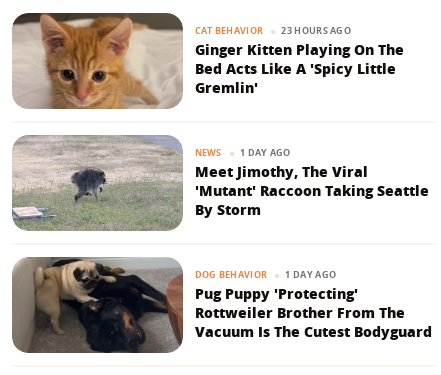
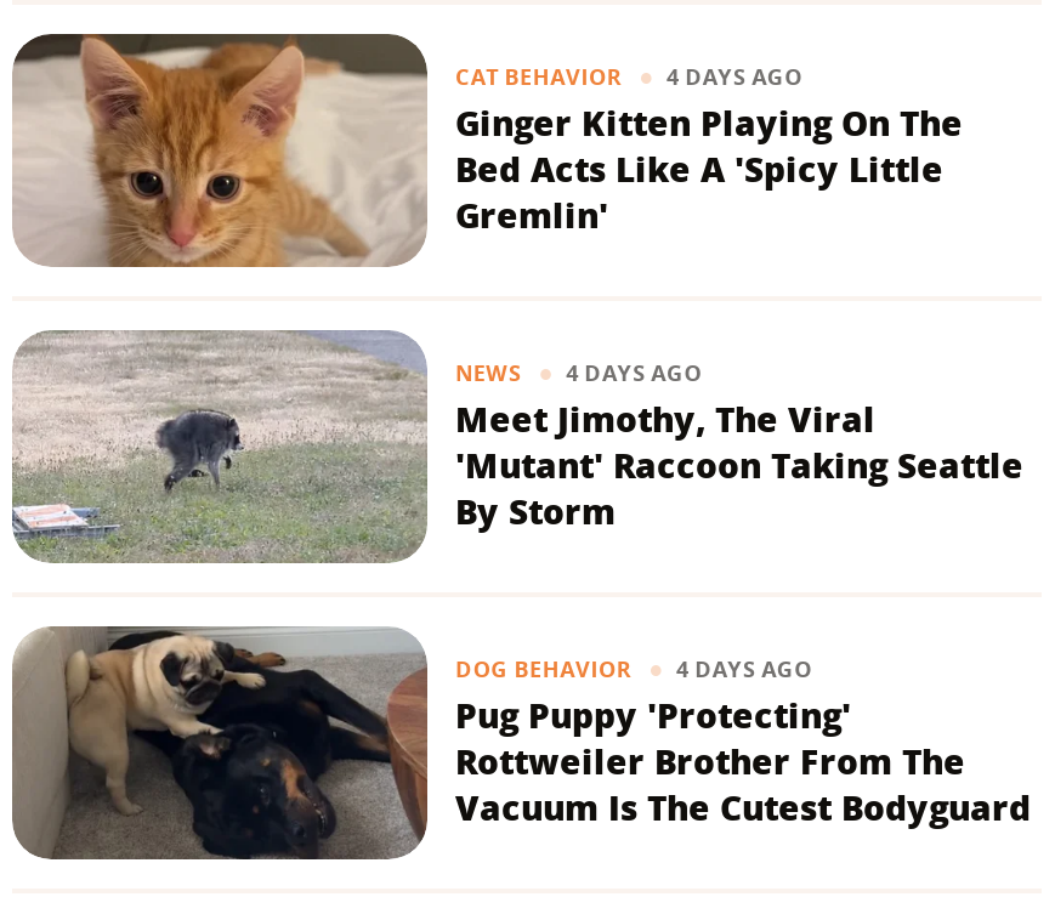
- CAT BEHAVIOR 23 HOURS AGO
+ CAT BEHAVIOR 4 DAYS AGO

- NEWS 1 DAY AGO
+ NEWS 4 DAYS AGO

- DOG BEHAVIOR 1 DAY AGO
+ DOG BEHAVIOR 4 DAYS AGO
